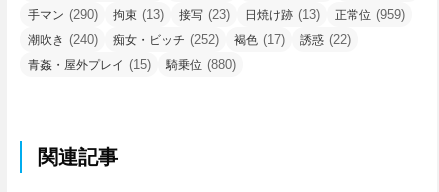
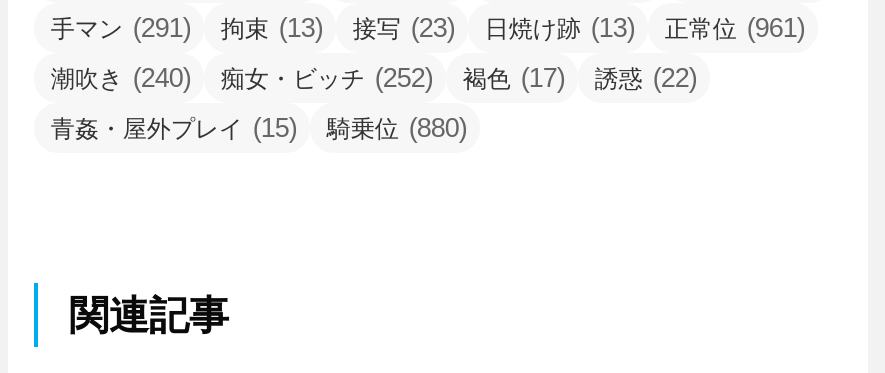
- 手マン(290)
+ 手マン(291)

- 正常位(959)
+ 正常位(961)
